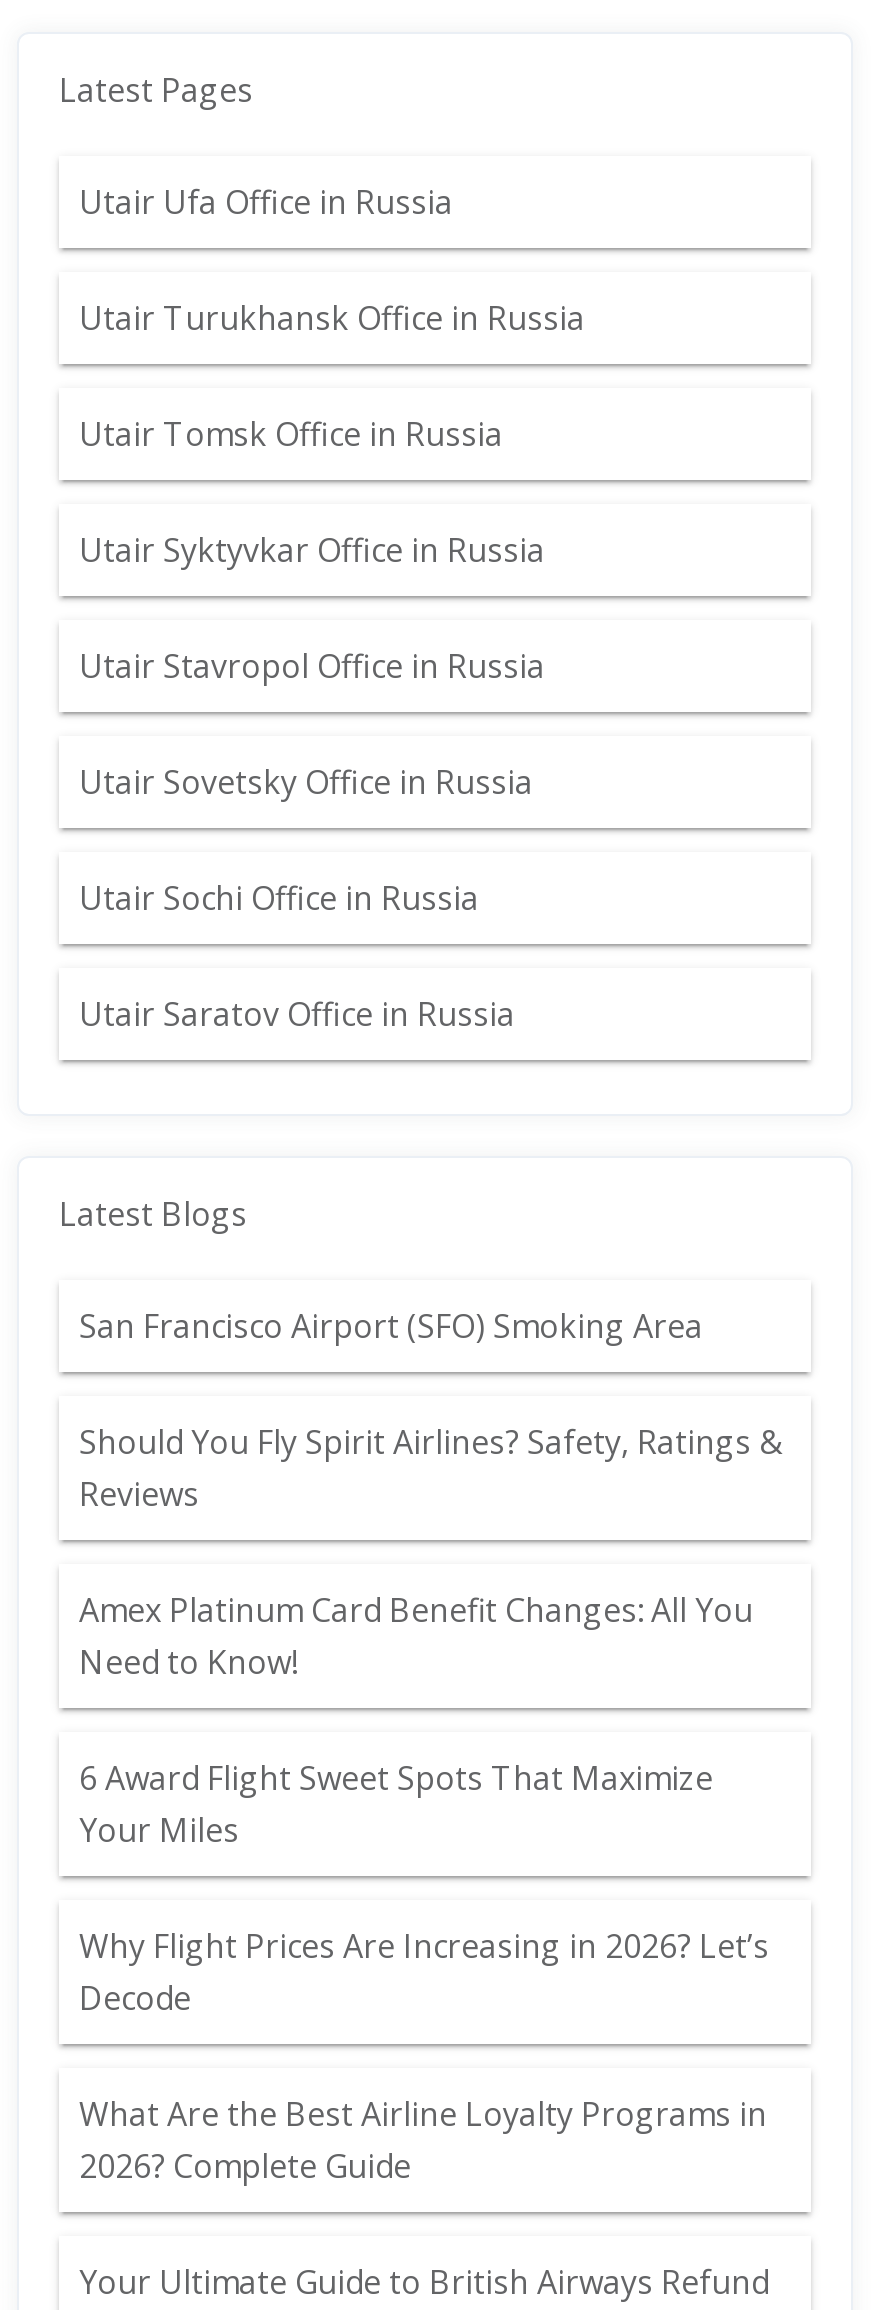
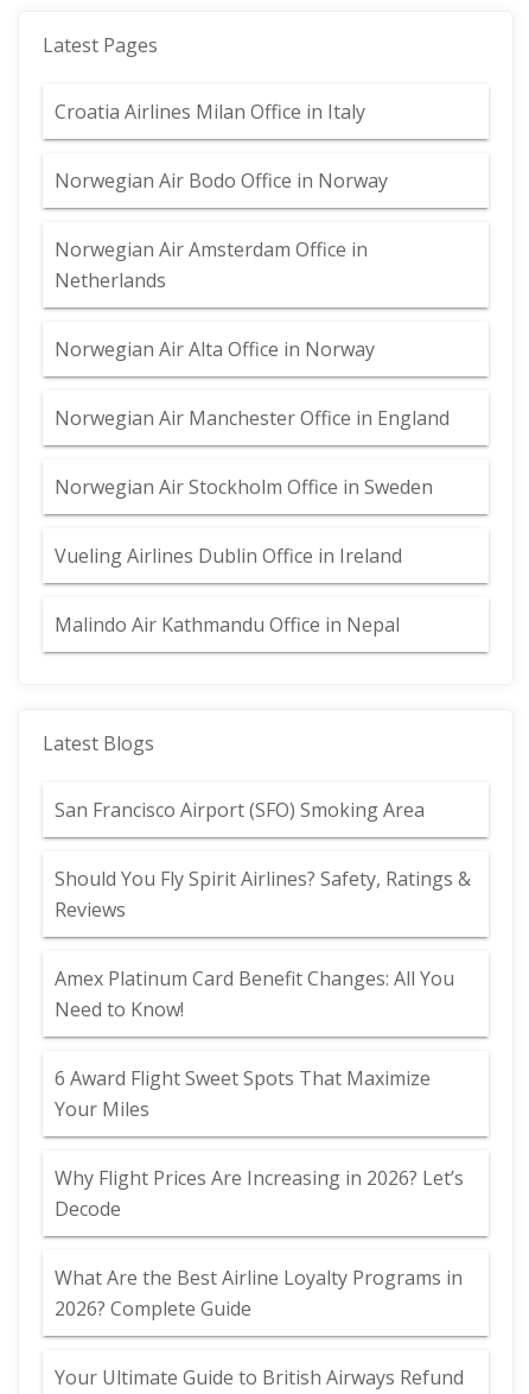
- Utair Ufa Office in Russia
+ Croatia Airlines Milan Office in Italy

- Utair Turukhansk Office in Russia
+ Norwegian Air Bodo Office in Norway

- Utair Tomsk Office in Russia
+ Norwegian Air Amsterdam Office in
+ Netherlands

- Utair Syktyvkar Office in Russia
+ Norwegian Air Alta Office in Norway

- Utair Stavropol Office in Russia
+ Norwegian Air Manchester Office in England

- Utair Sovetsky Office in Russia
+ Norwegian Air Stockholm Office in Sweden

- Utair Sochi Office in Russia
+ Vueling Airlines Dublin Office in Ireland

- Utair Saratov Office in Russia
+ Malindo Air Kathmandu Office in Nepal
